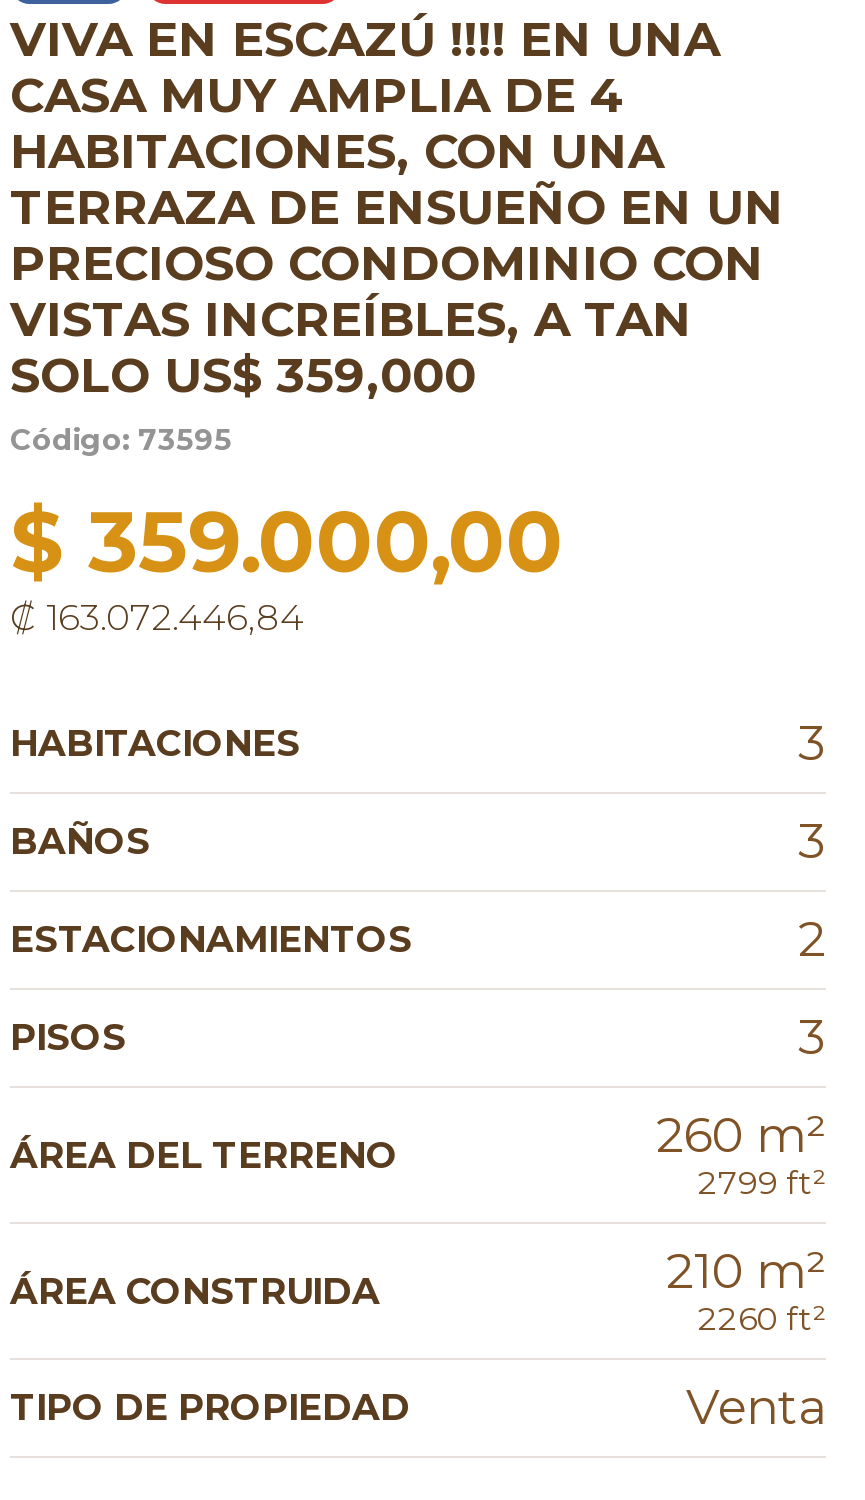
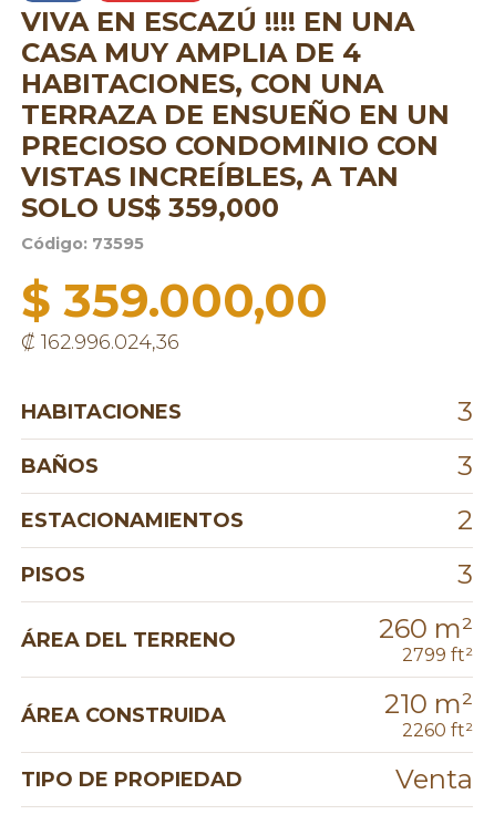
- ₡ 163.072.446,84
+ ₡ 162.996.024,36
